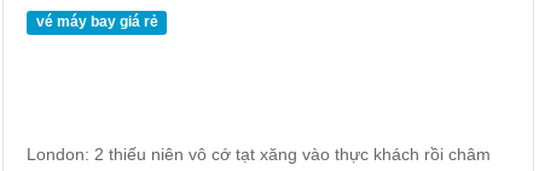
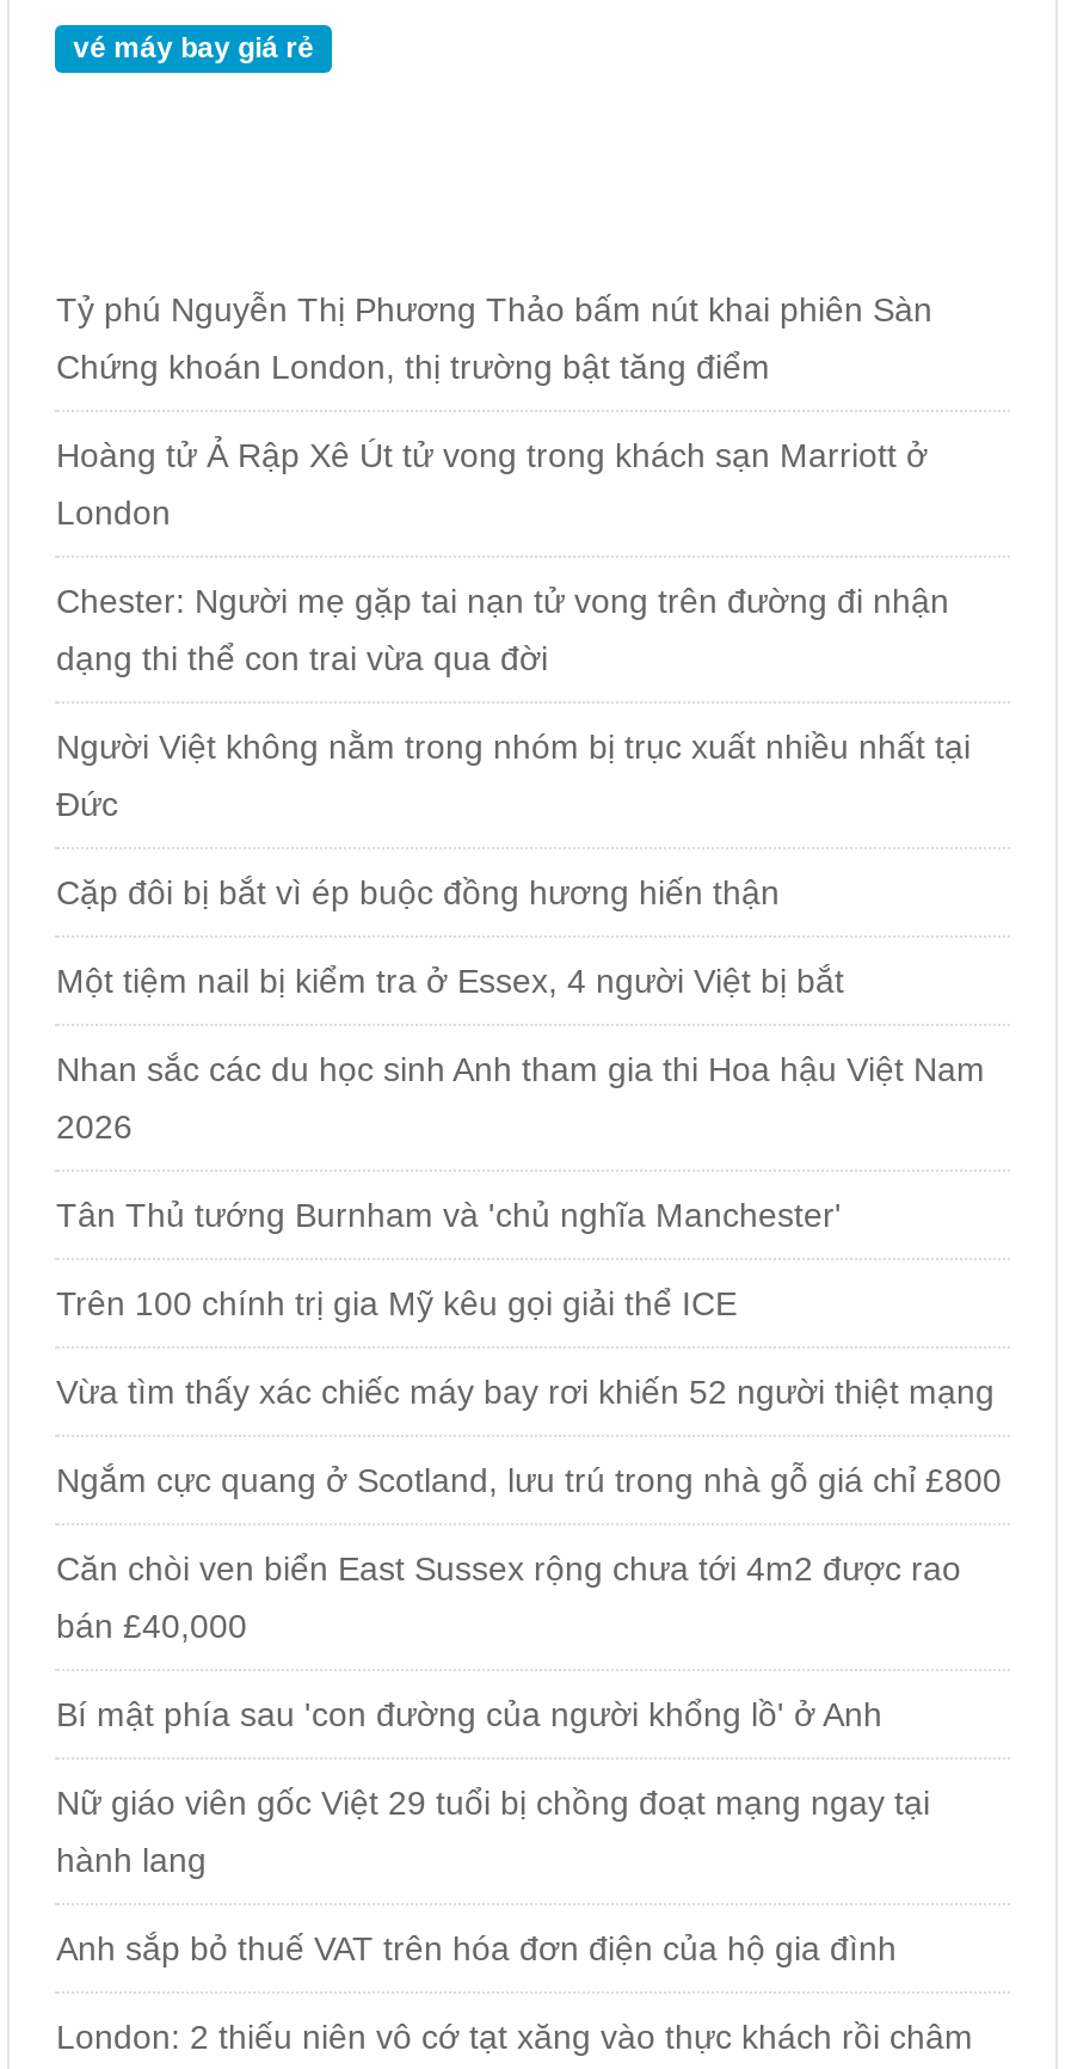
+ Tỷ phú Nguyễn Thị Phương Thảo bấm nút khai phiên Sàn
+ Chứng khoán London, thị trường bật tăng điểm
+ Hoàng tử Ả Rập Xê Út tử vong trong khách sạn Marriott ở
+ London
+ Chester: Người mẹ gặp tai nạn tử vong trên đường đi nhận
+ dạng thi thể con trai vừa qua đời
+ Người Việt không nằm trong nhóm bị trục xuất nhiều nhất tại
+ Đức
+ Cặp đôi bị bắt vì ép buộc đồng hương hiến thận
+ Một tiệm nail bị kiểm tra ở Essex, 4 người Việt bị bắt
+ Nhan sắc các du học sinh Anh tham gia thi Hoa hậu Việt Nam
+ 2026
+ Tân Thủ tướng Burnham và 'chủ nghĩa Manchester'
+ Trên 100 chính trị gia Mỹ kêu gọi giải thể ICE
+ Vừa tìm thấy xác chiếc máy bay rơi khiến 52 người thiệt mạng
+ Ngắm cực quang ở Scotland, lưu trú trong nhà gỗ giá chỉ £800
+ Căn chòi ven biển East Sussex rộng chưa tới 4m2 được rao
+ bán £40,000
+ Bí mật phía sau 'con đường của người khổng lồ' ở Anh
+ Nữ giáo viên gốc Việt 29 tuổi bị chồng đoạt mạng ngay tại
+ hành lang
+ Anh sắp bỏ thuế VAT trên hóa đơn điện của hộ gia đình
